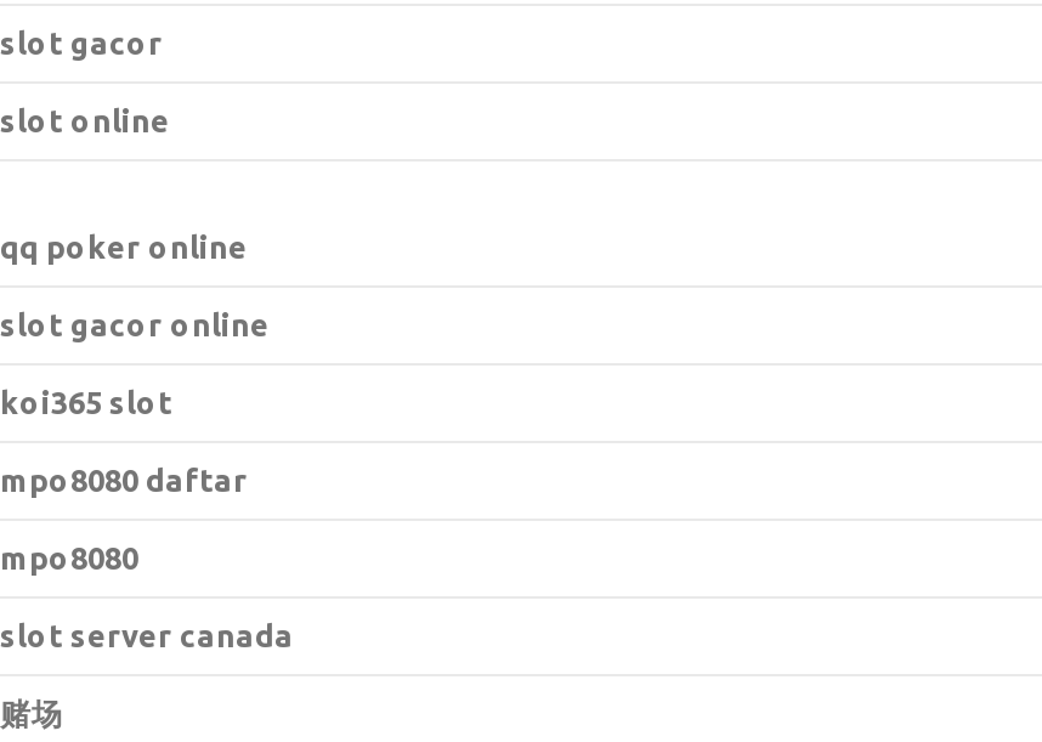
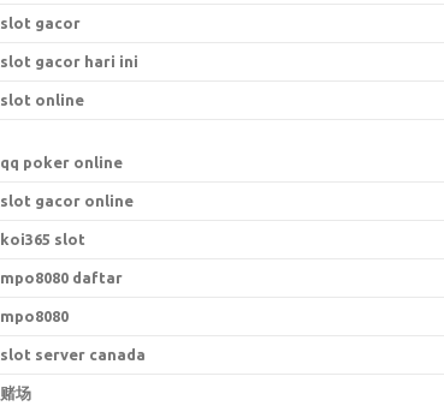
+ slot gacor hari ini
